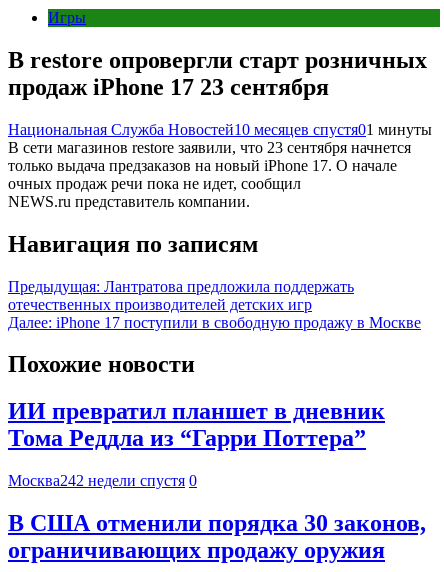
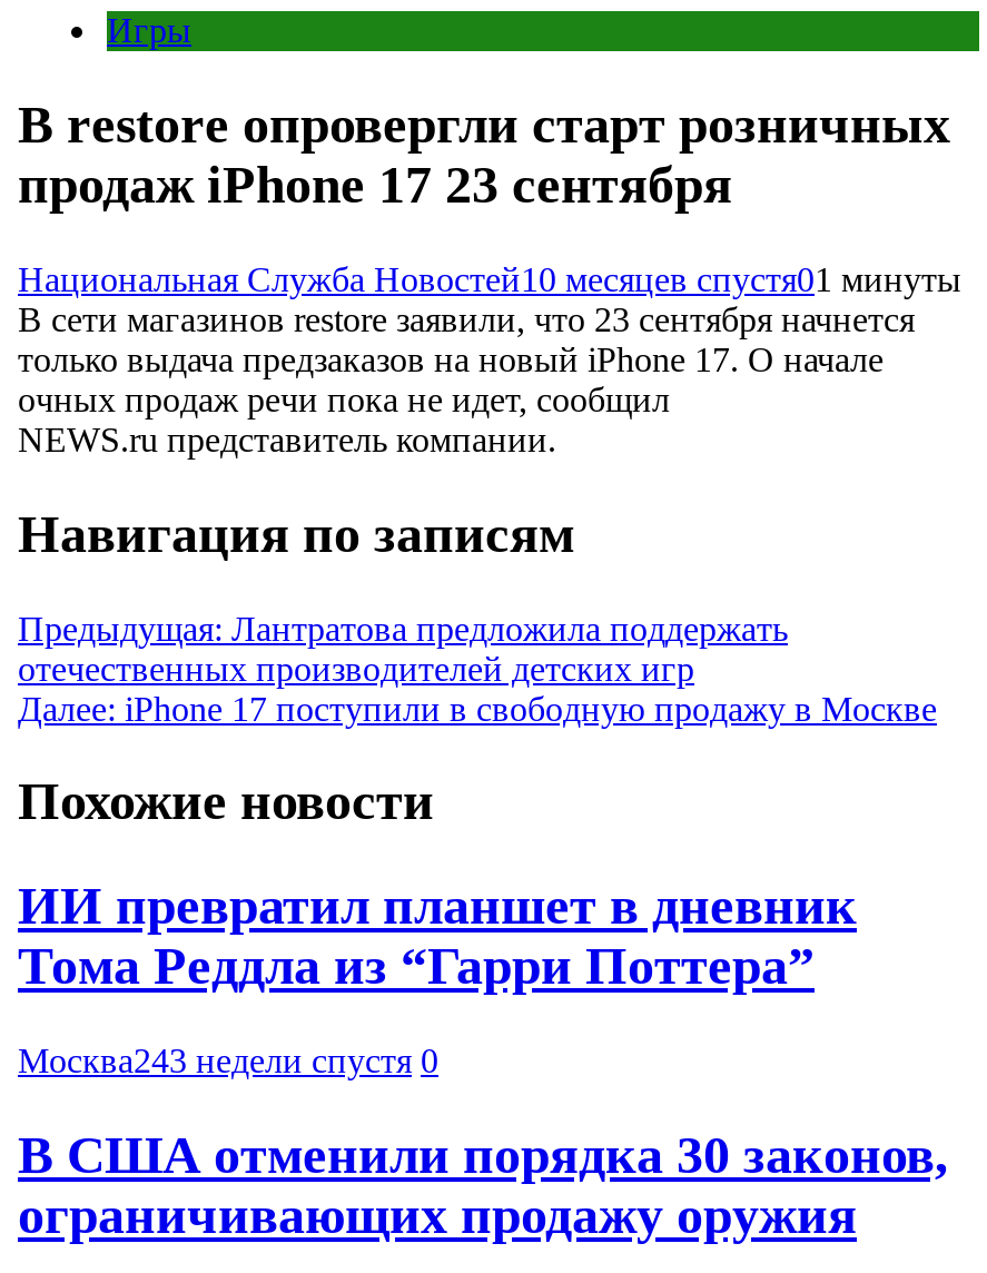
- Москва242 недели спустя 0
+ Москва243 недели спустя 0
